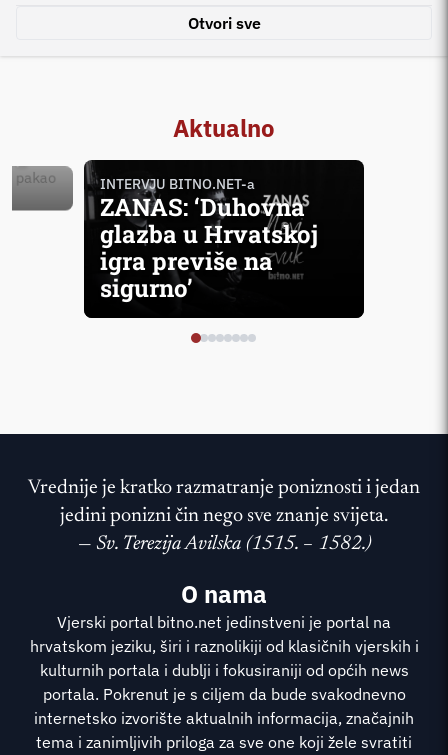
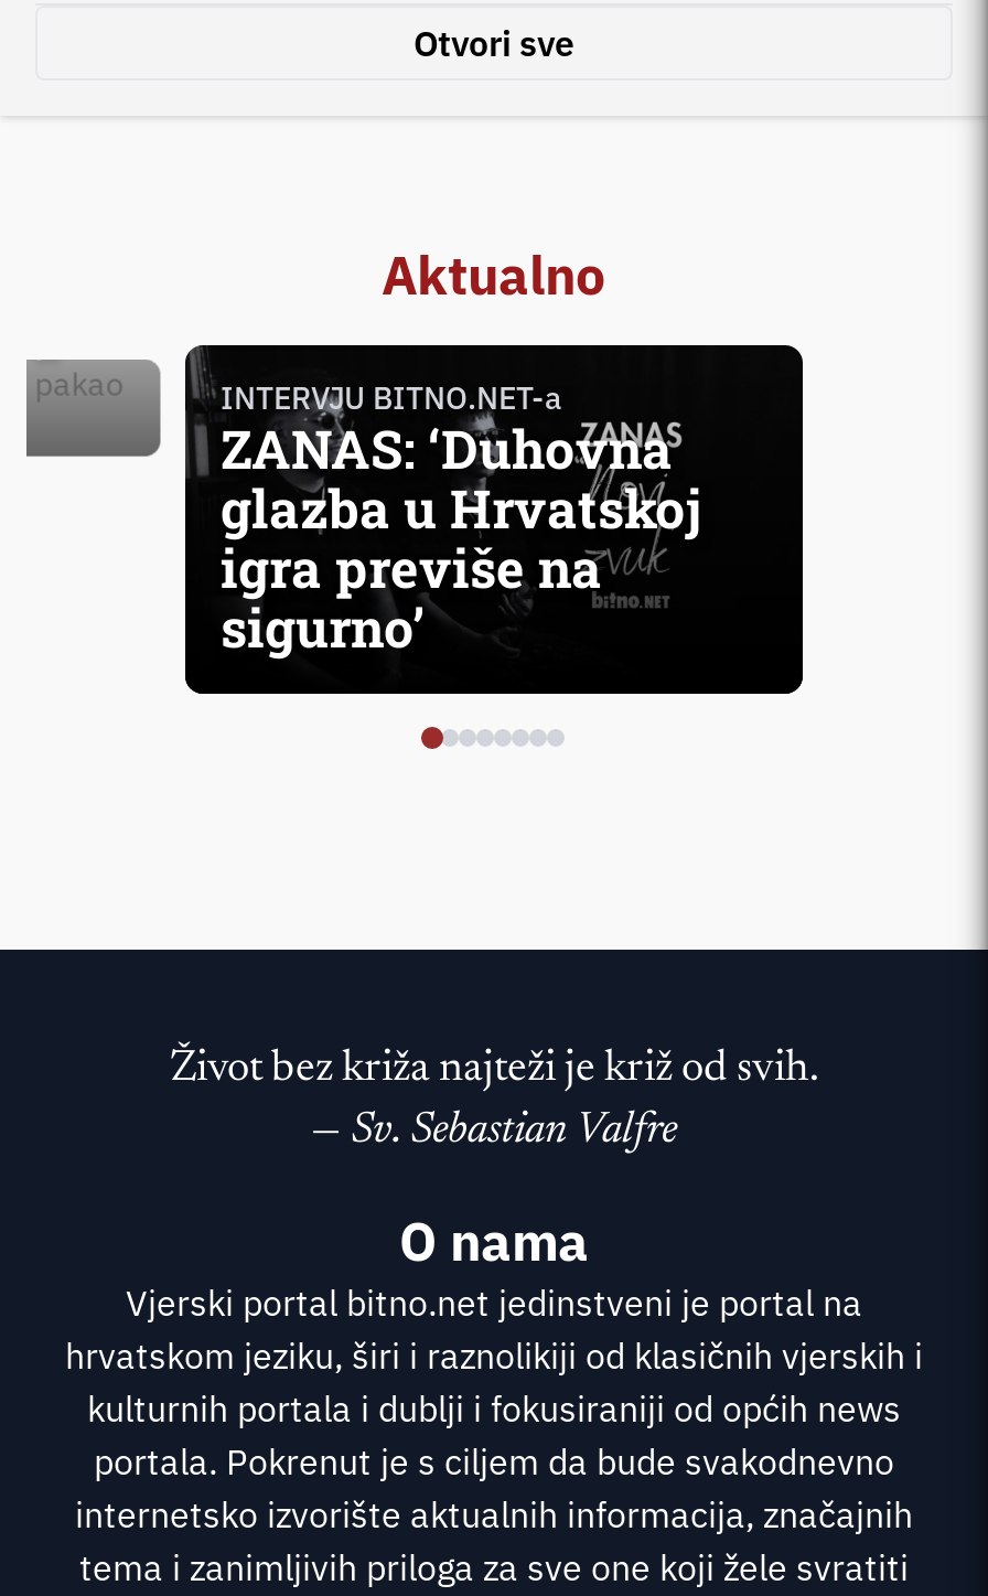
- Vrednije je kratko razmatranje poniznosti i jedan
- jedini ponizni čin nego sve znanje svijeta.
- — Sv. Terezija Avilska (1515. – 1582.)
+ Život bez križa najteži je križ od svih.
+ — Sv. Sebastian Valfre
